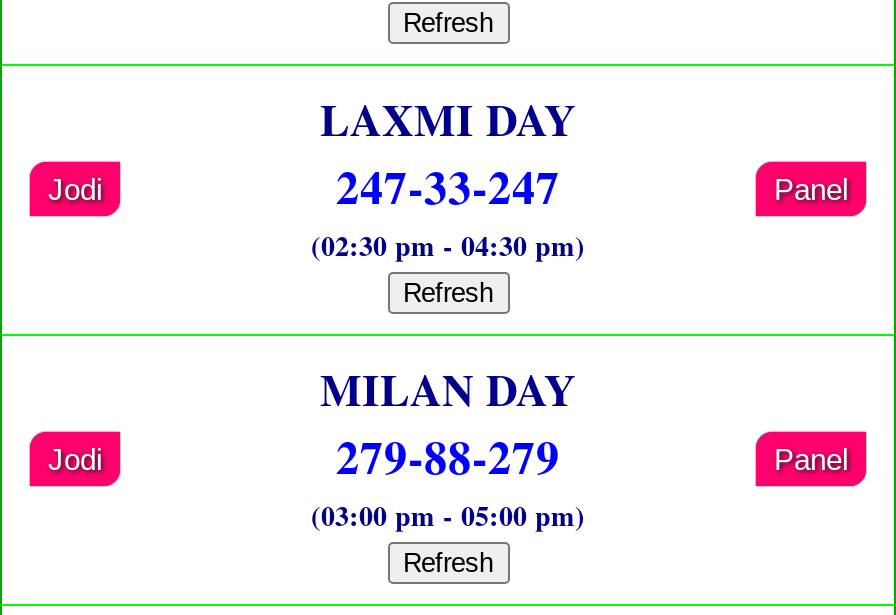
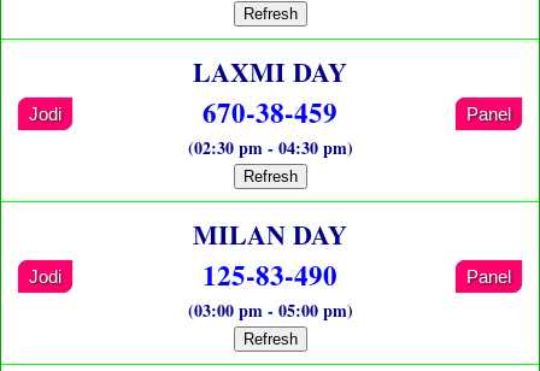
- 247-33-247
+ 670-38-459

- 279-88-279
+ 125-83-490
